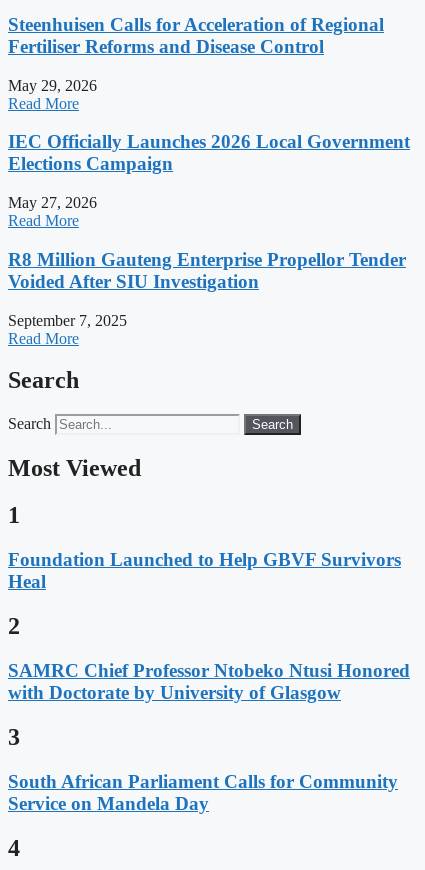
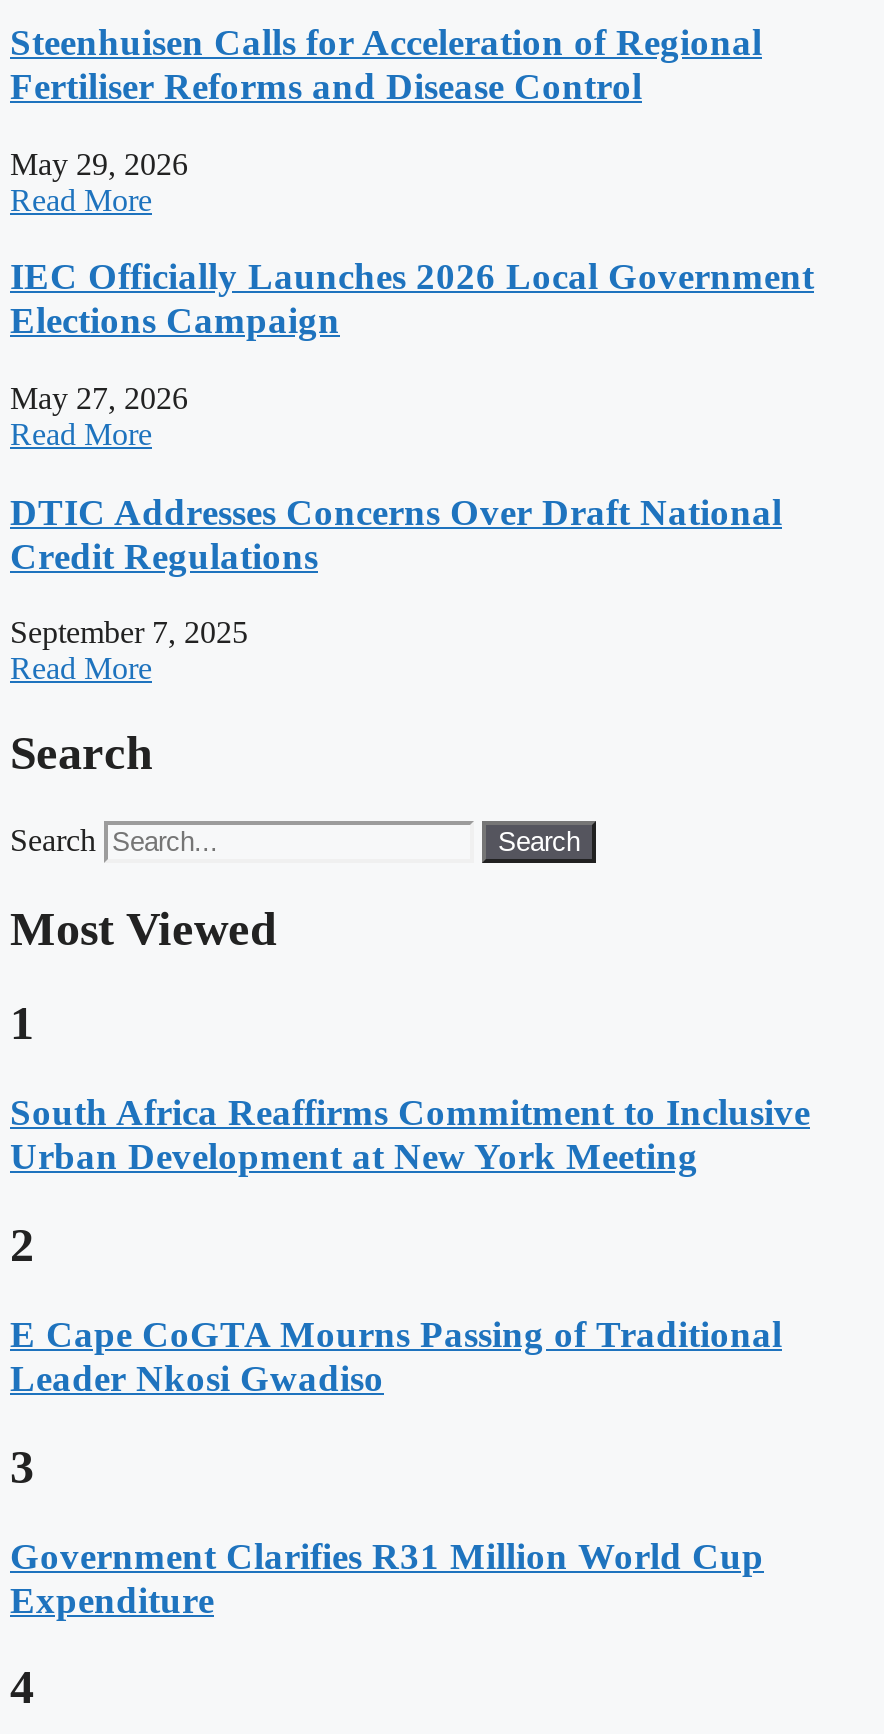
- R8 Million Gauteng Enterprise Propellor Tender
- Voided After SIU Investigation
+ DTIC Addresses Concerns Over Draft National
+ Credit Regulations

- Foundation Launched to Help GBVF Survivors
- Heal
+ South Africa Reaffirms Commitment to Inclusive
+ Urban Development at New York Meeting

- SAMRC Chief Professor Ntobeko Ntusi Honored
- with Doctorate by University of Glasgow
+ E Cape CoGTA Mourns Passing of Traditional
+ Leader Nkosi Gwadiso

- South African Parliament Calls for Community
- Service on Mandela Day
+ Government Clarifies R31 Million World Cup
+ Expenditure
